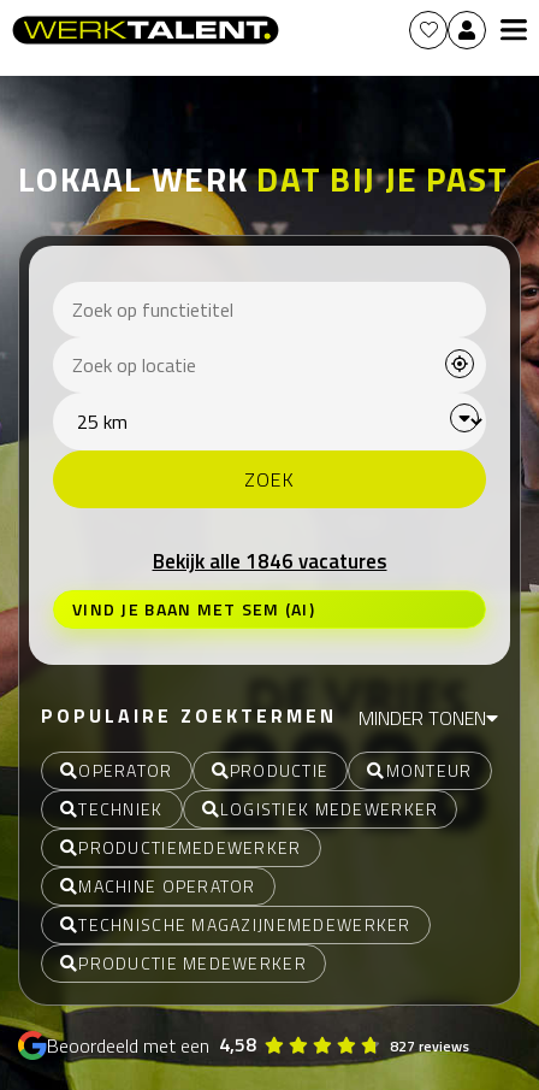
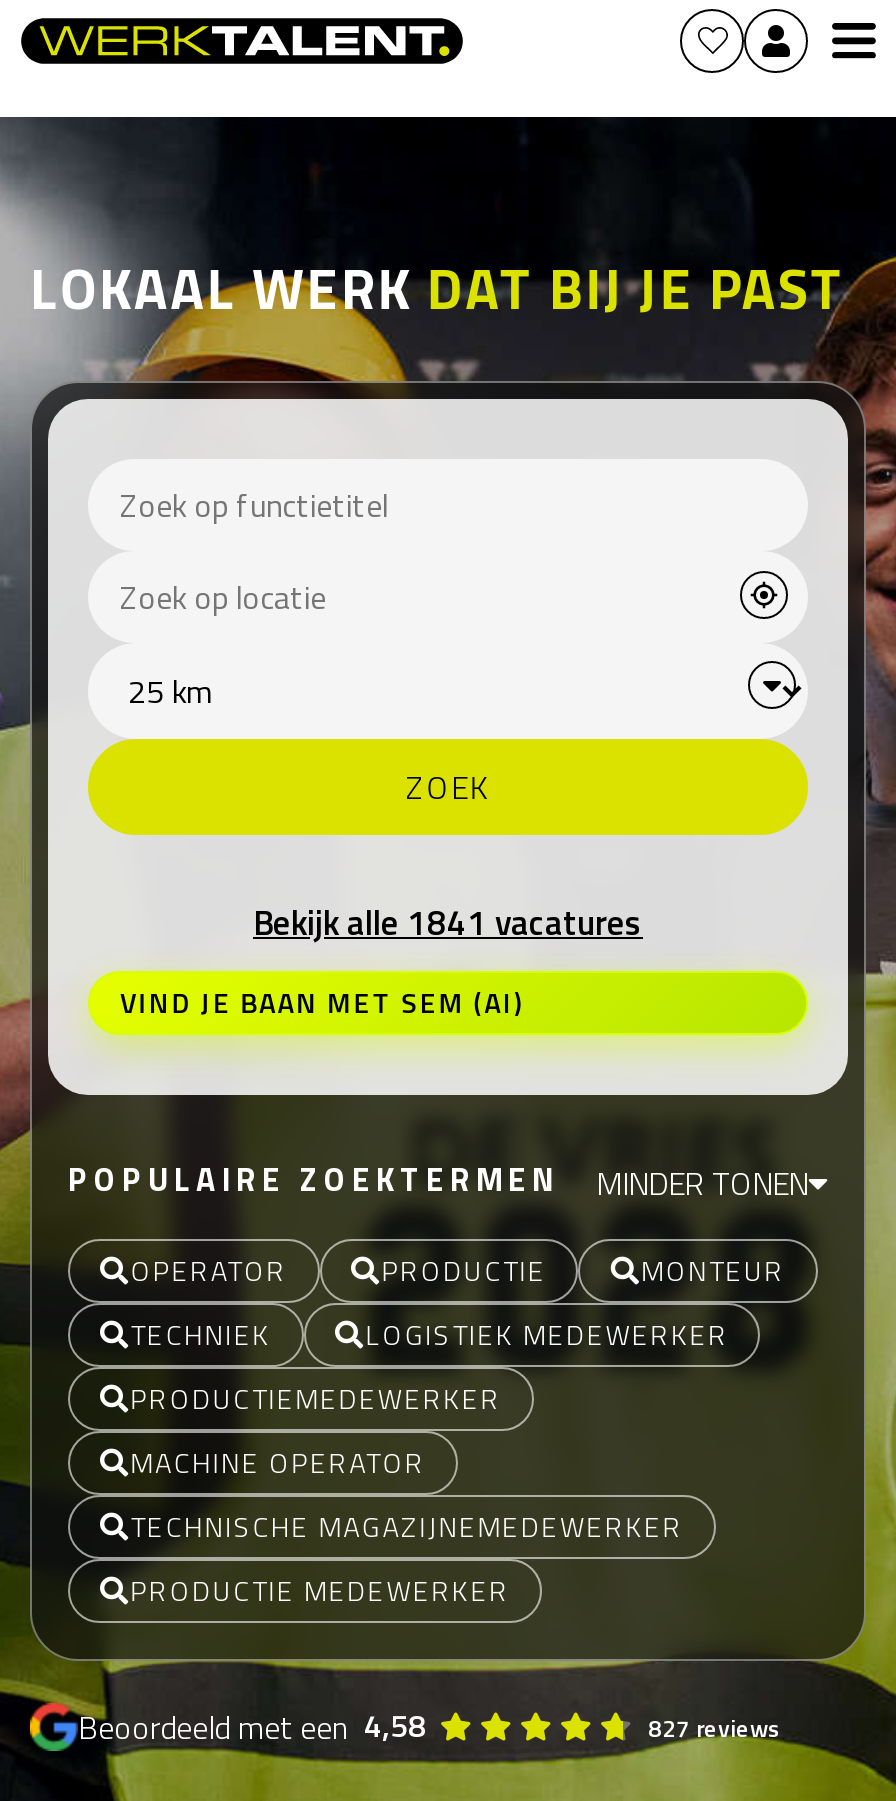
- Bekijk alle 1846 vacatures
+ Bekijk alle 1841 vacatures
